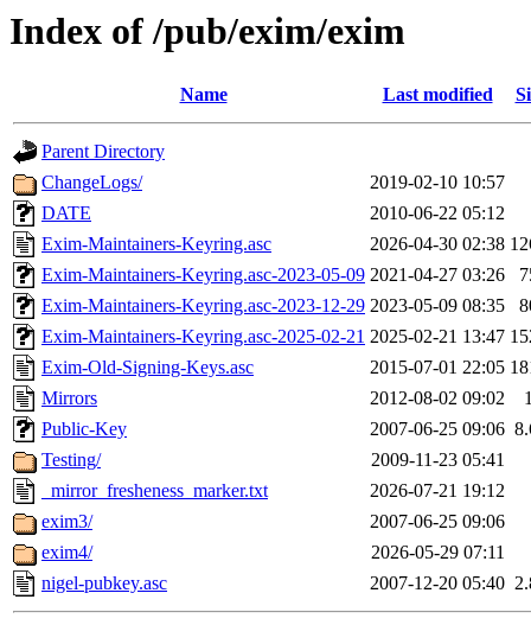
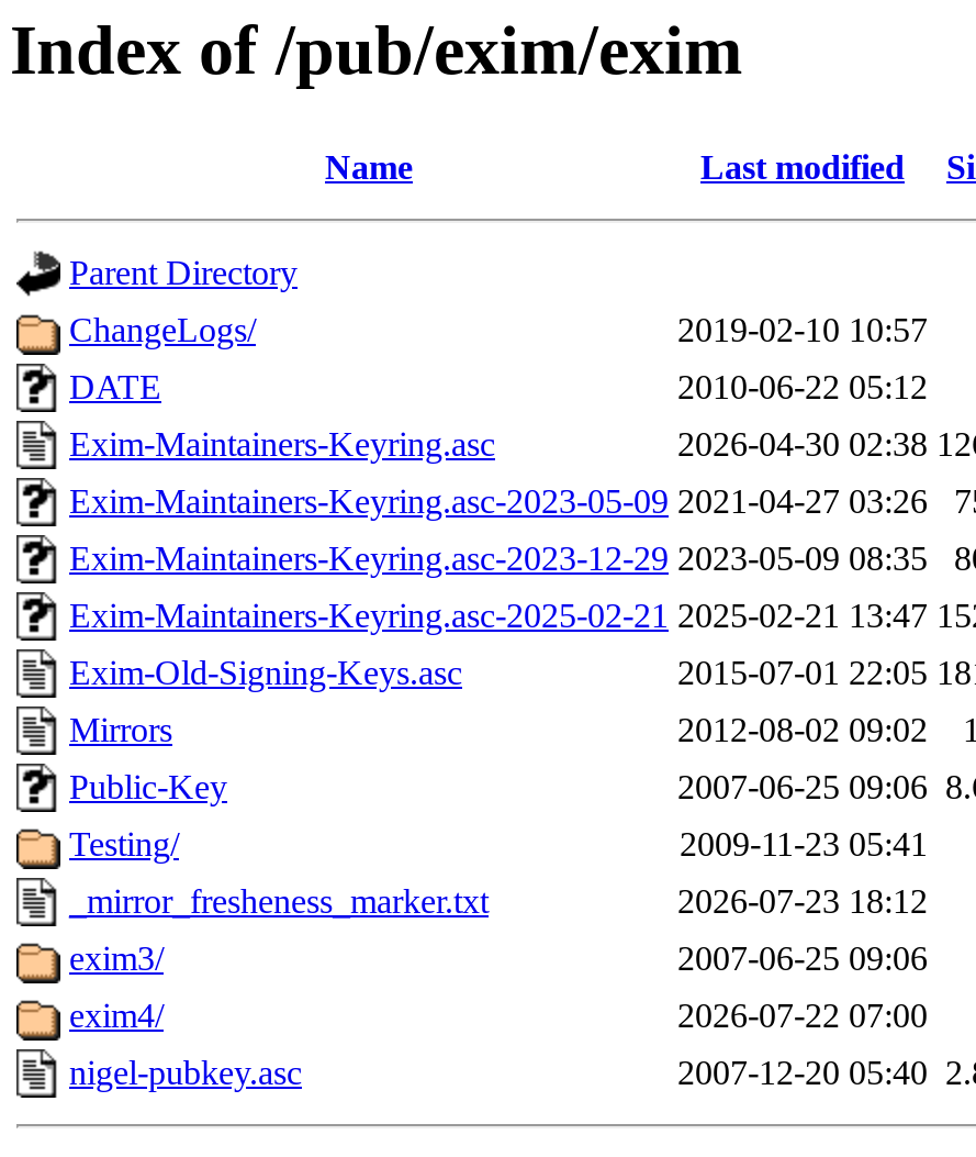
- 2026-07-21 19:12
+ 2026-07-23 18:12

- 2026-05-29 07:11
+ 2026-07-22 07:00
